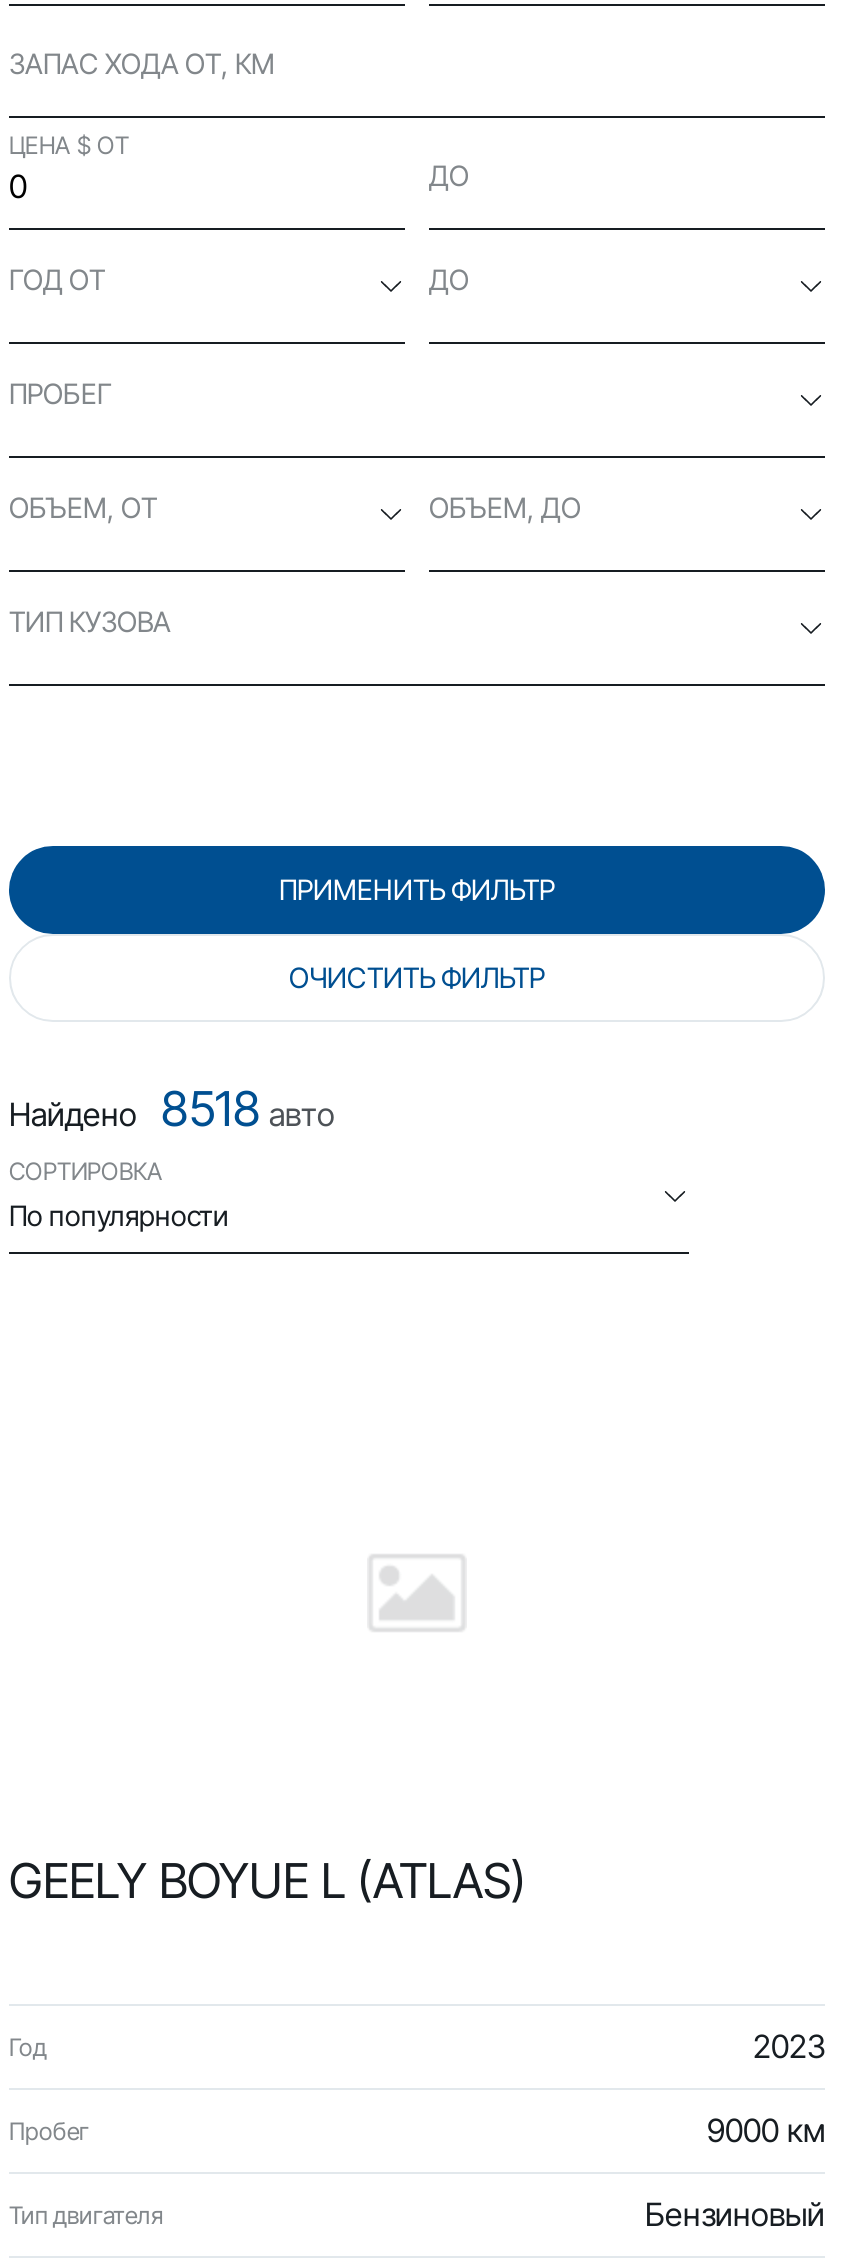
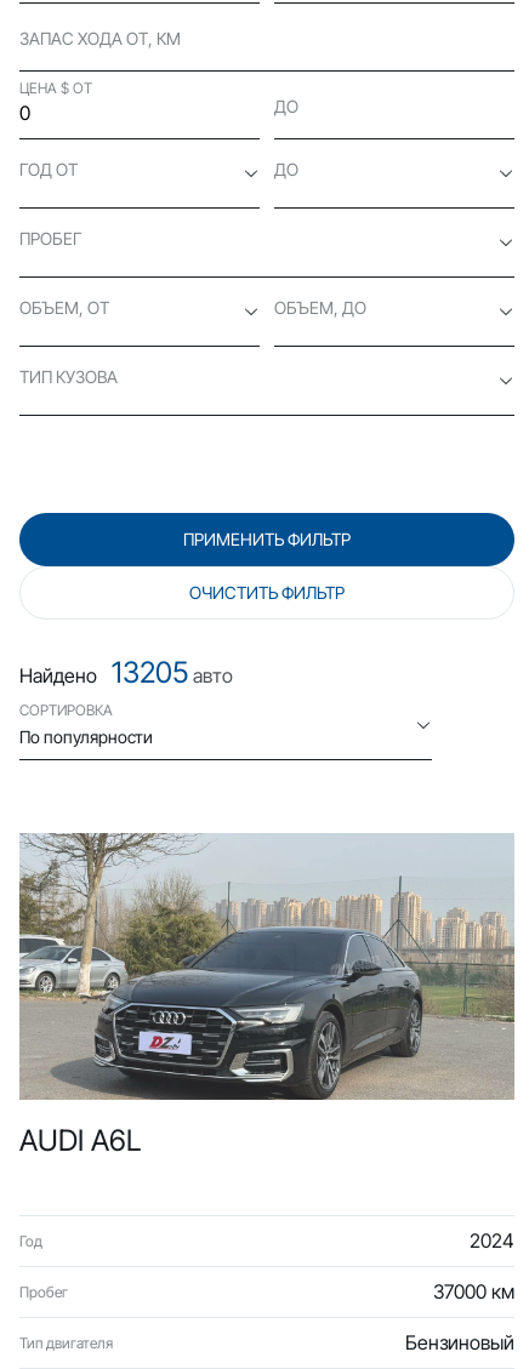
- Найдено 8518 авто
+ Найдено 13205 авто

+ [image]

- GEELY BOYUE L (ATLAS)
+ AUDI A6L

- 2023
+ 2024

- 9000 км
+ 37000 км
